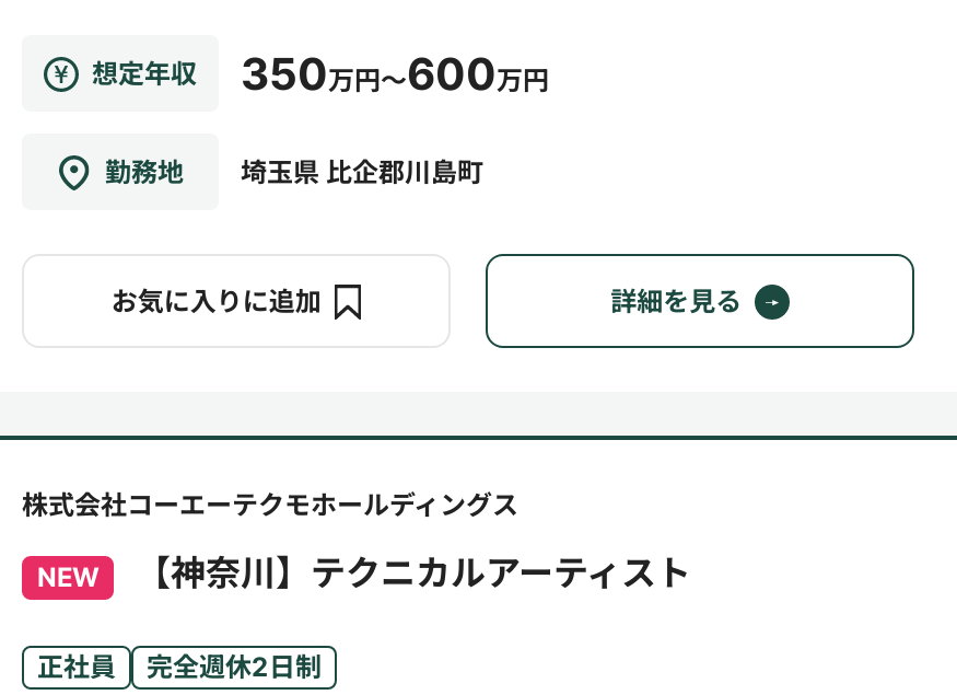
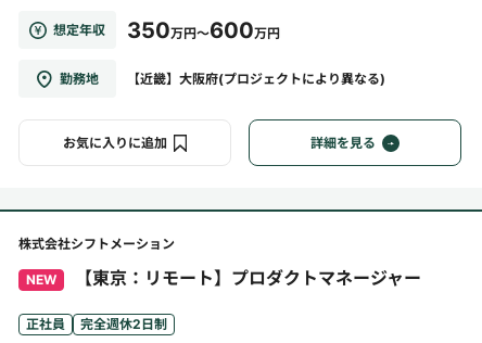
- 埼玉県 比企郡川島町
+ 【近畿】大阪府(プロジェクトにより異なる)

- 株式会社コーエーテクモホールディングス
+ 株式会社シフトメーション

- 【神奈川】テクニカルアーティスト
+ 【東京：リモート】プロダクトマネージャー
